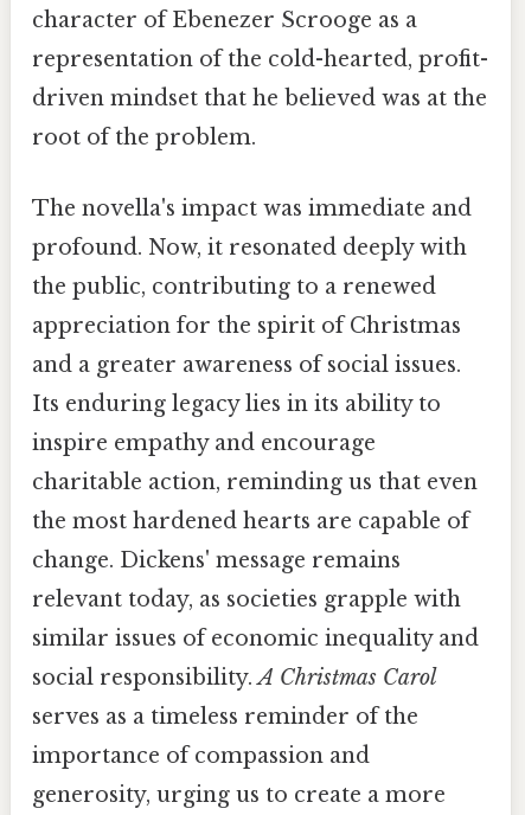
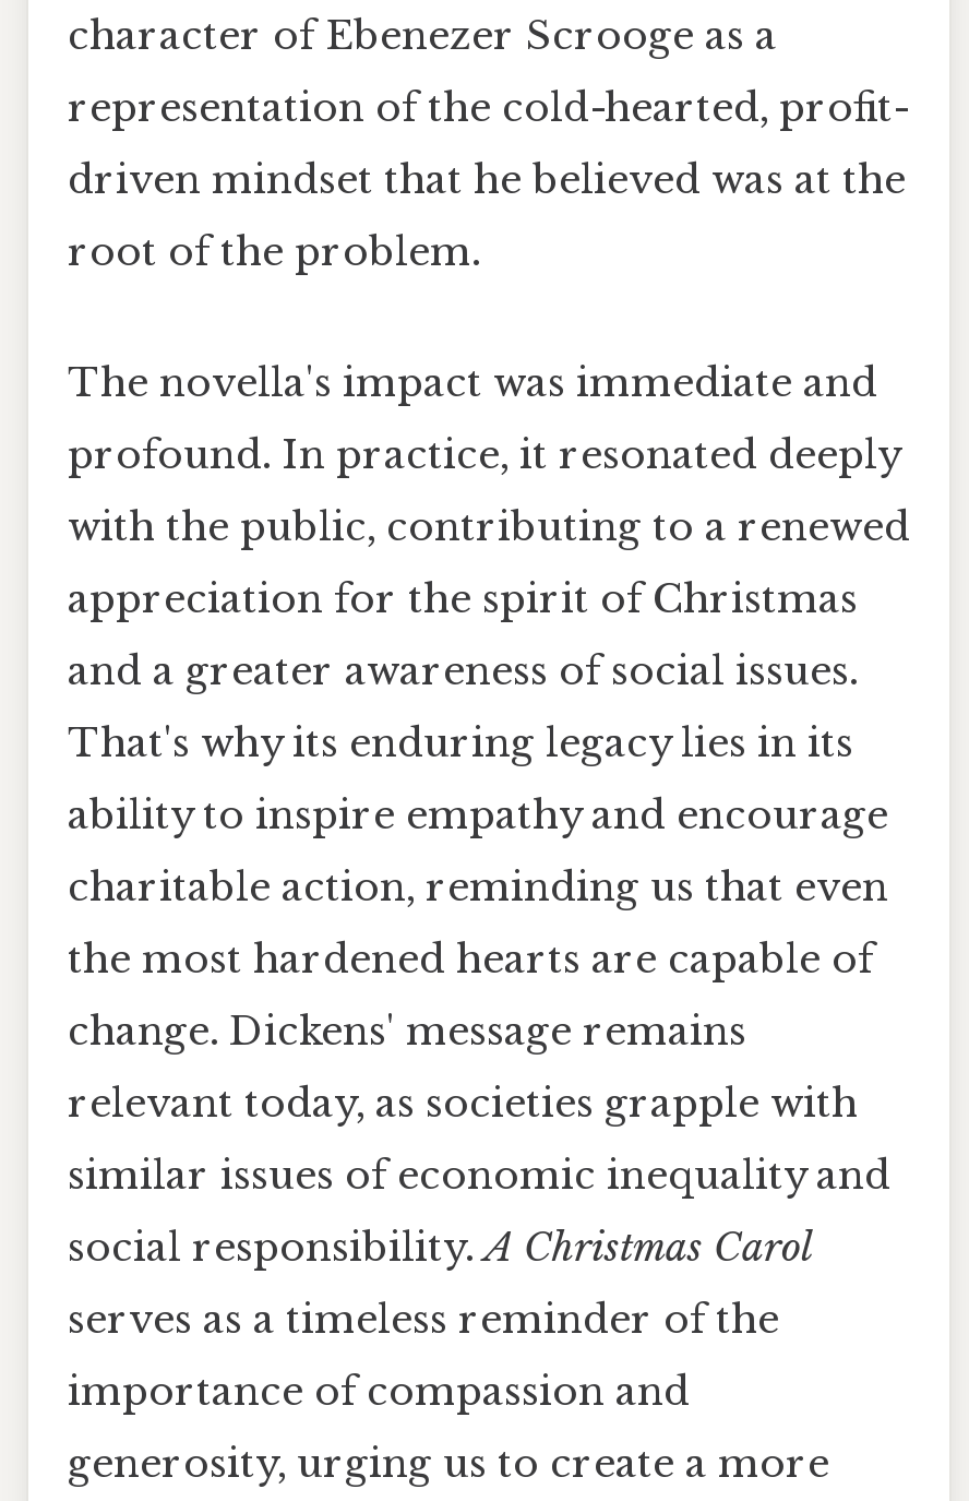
- profound. Now, it resonated deeply with
+ profound. In practice, it resonated deeply

- the public, contributing to a renewed
+ with the public, contributing to a renewed

- Its enduring legacy lies in its ability to
+ That's why its enduring legacy lies in its

- inspire empathy and encourage
+ ability to inspire empathy and encourage
